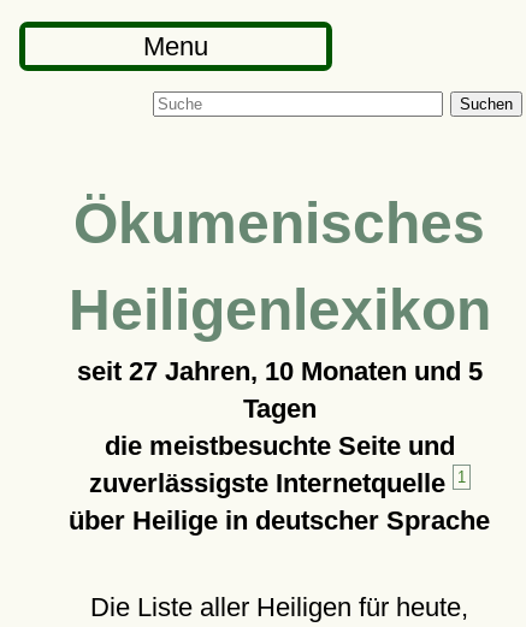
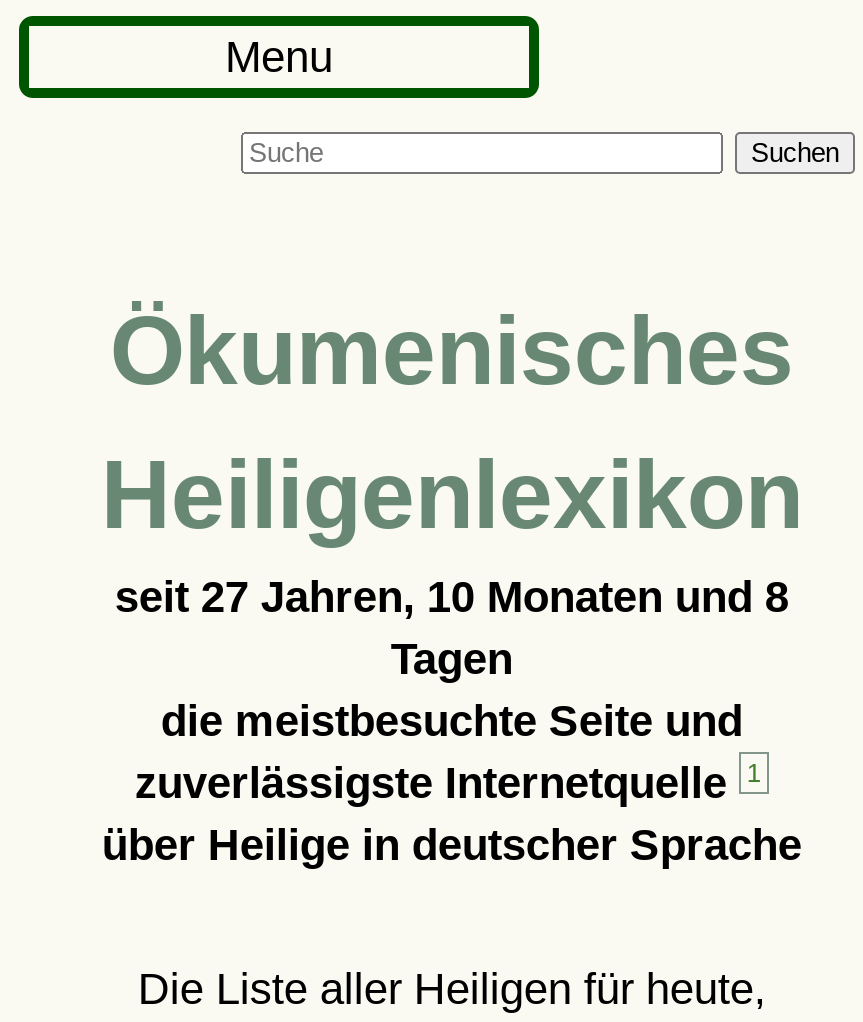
- seit 27 Jahren, 10 Monaten und 5
+ seit 27 Jahren, 10 Monaten und 8
